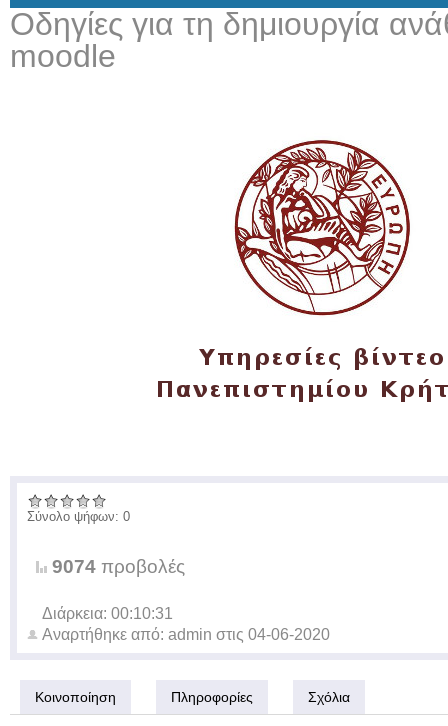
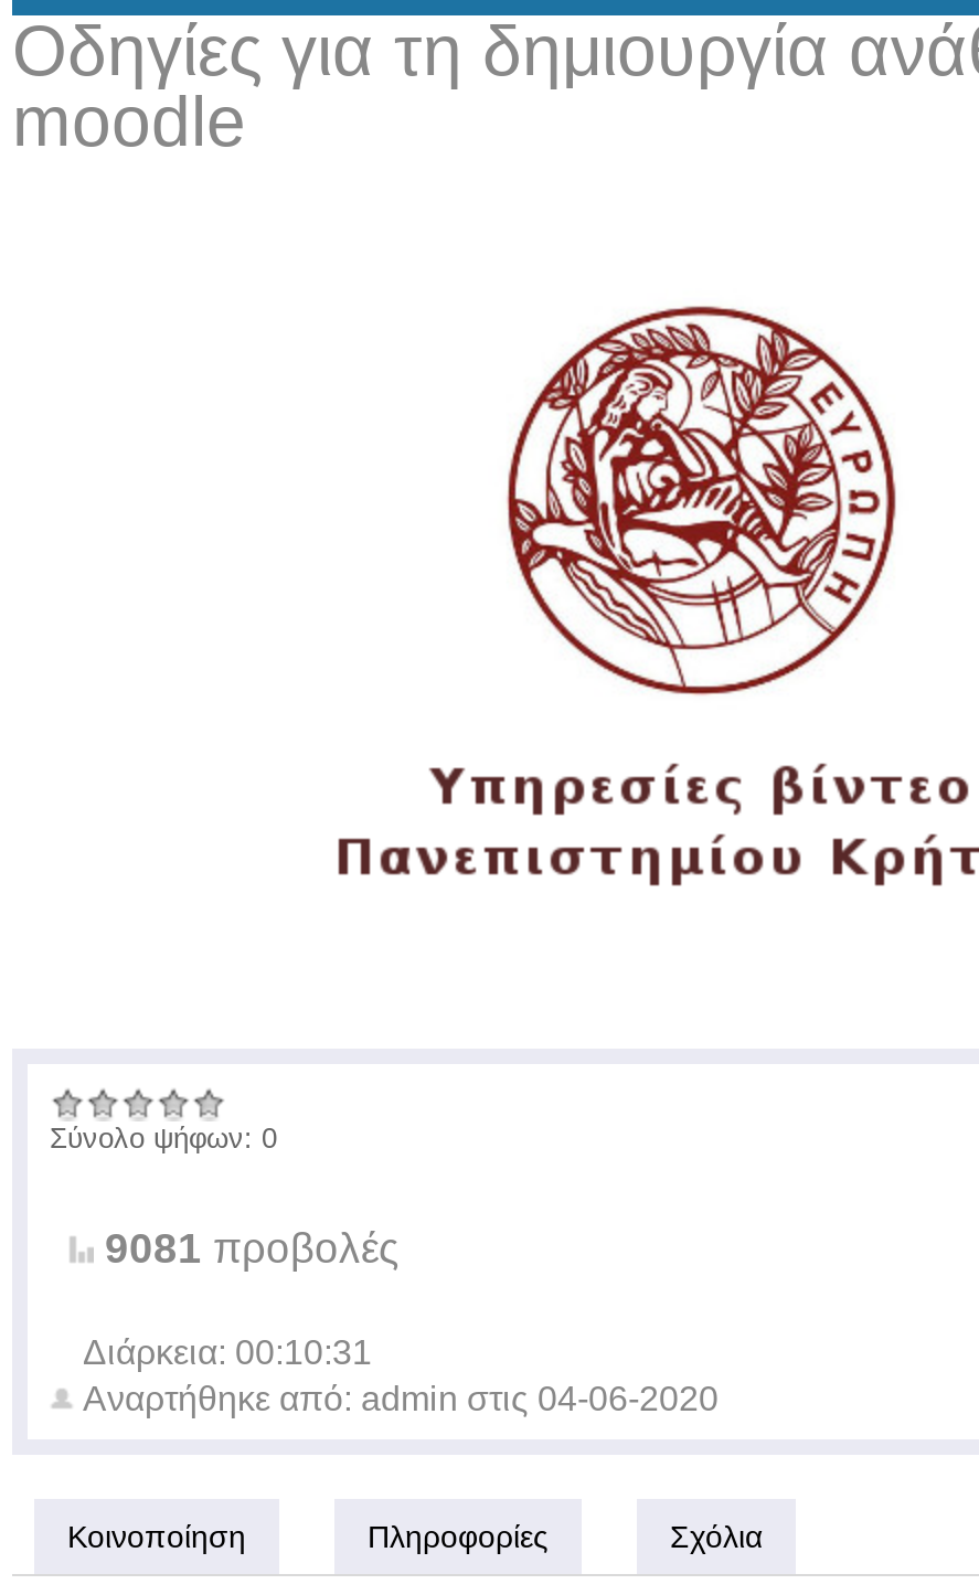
- 9074 προβολές
+ 9081 προβολές
